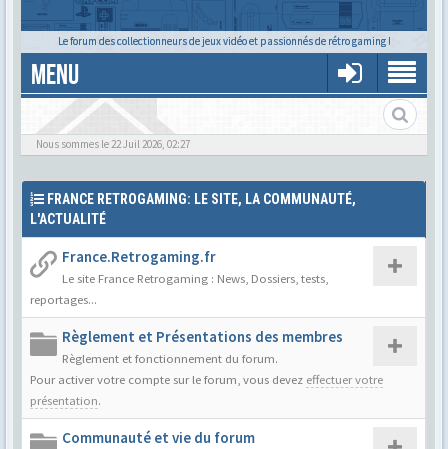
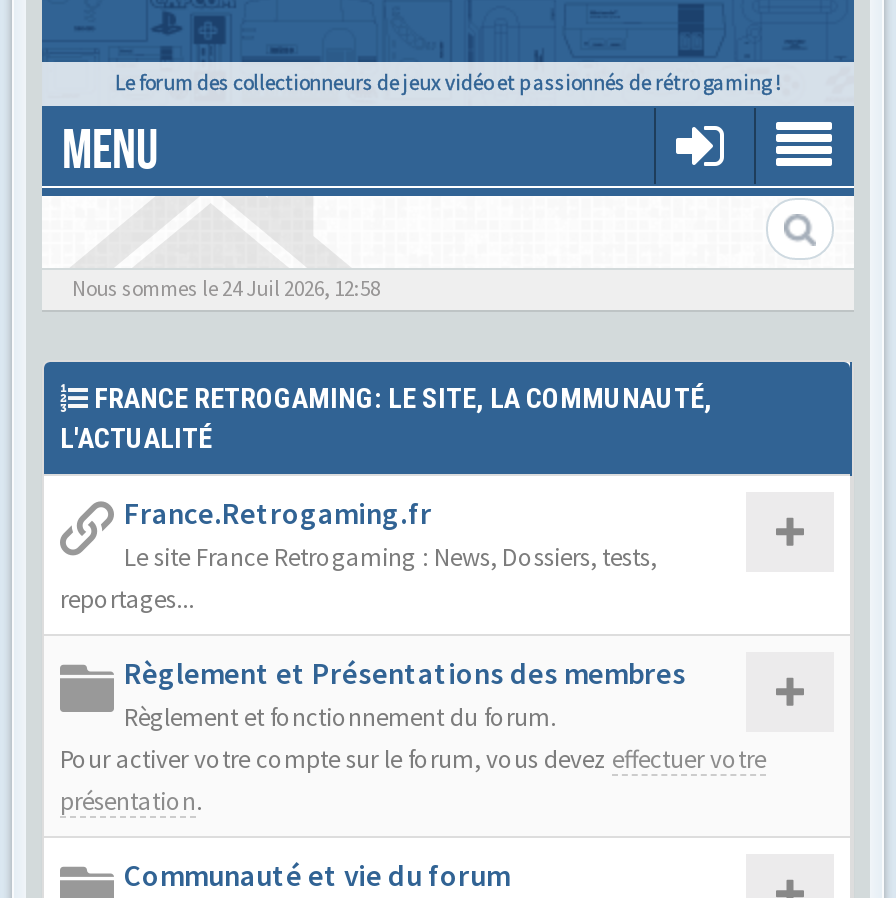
- Nous sommes le 22 Juil 2026, 02:27
+ Nous sommes le 24 Juil 2026, 12:58
